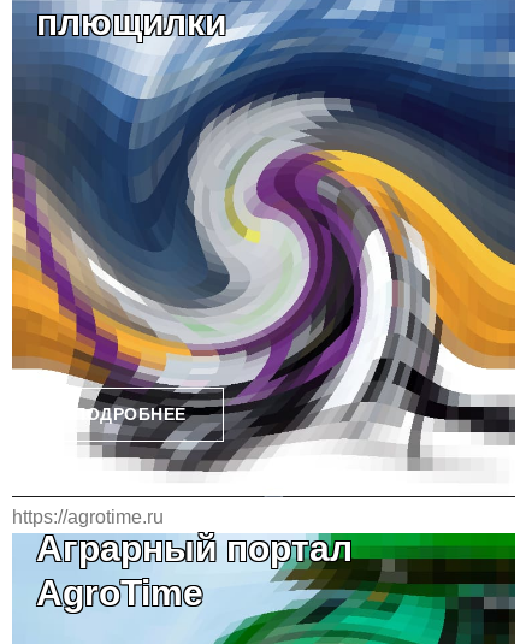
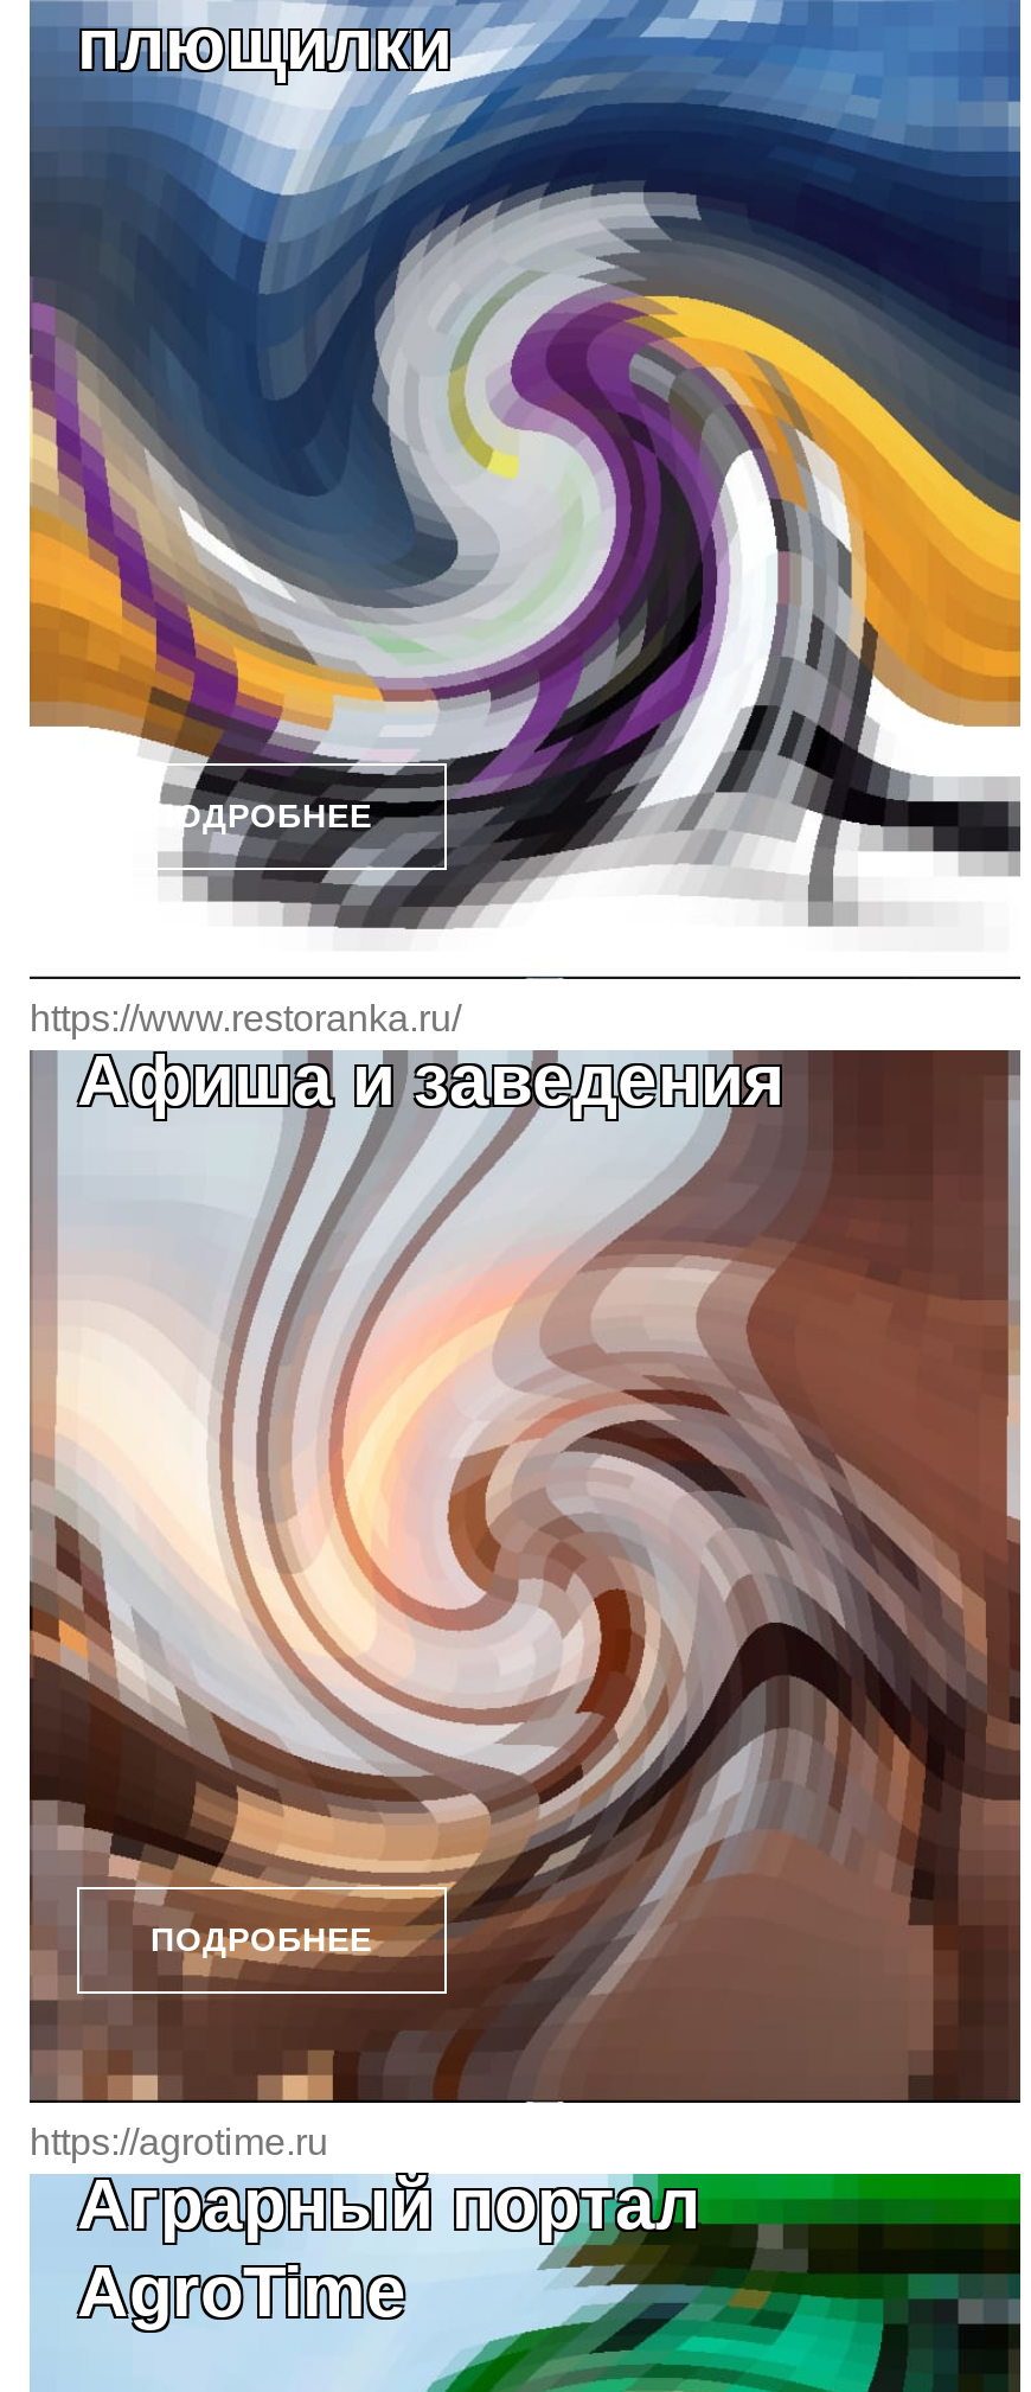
+ [image]
+ https://www.restoranka.ru/
+ Афиша и заведения

+ ПОДРОБНЕЕ
